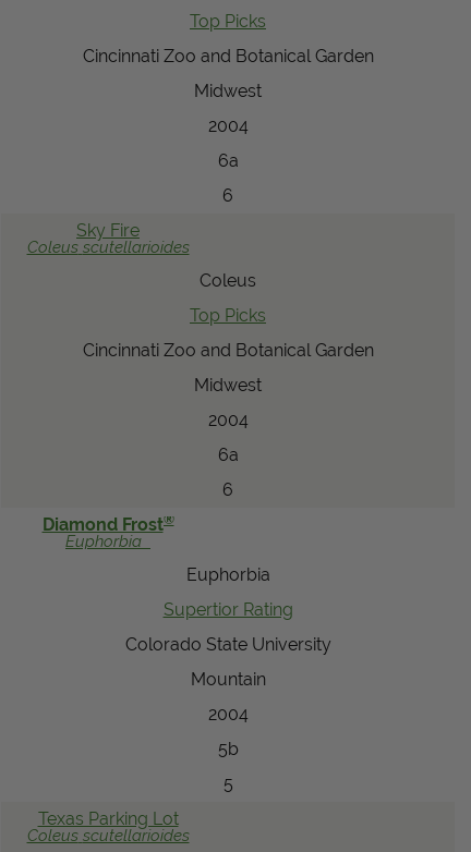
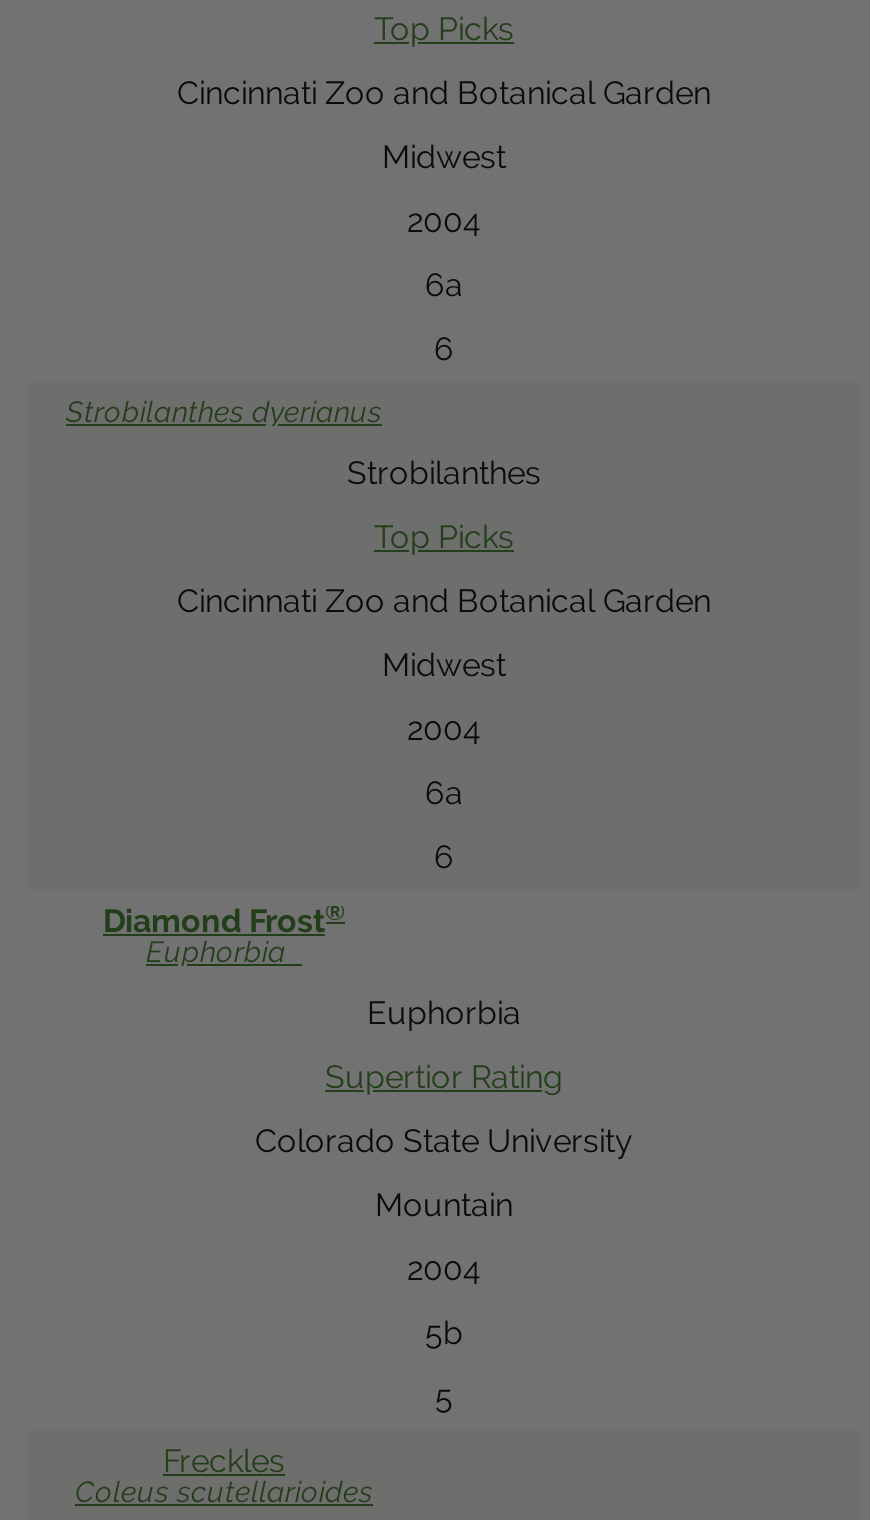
- Sky Fire
- Coleus scutellarioides
+ Strobilanthes dyerianus

- Coleus
+ Strobilanthes

- Texas Parking Lot
+ Freckles
